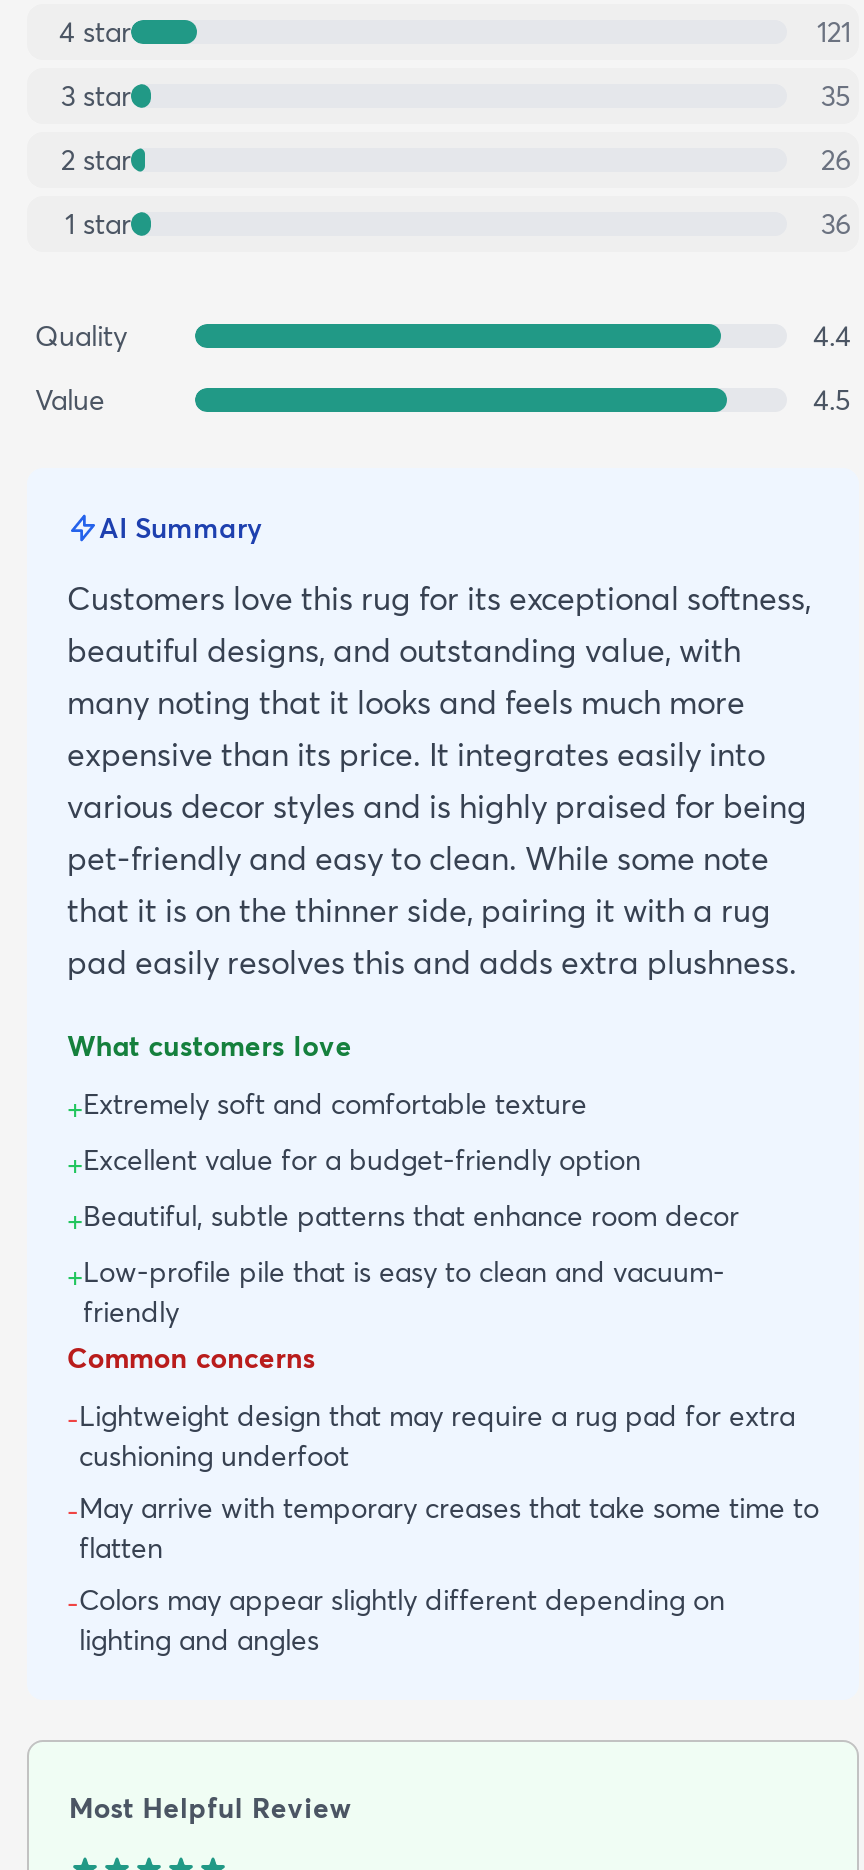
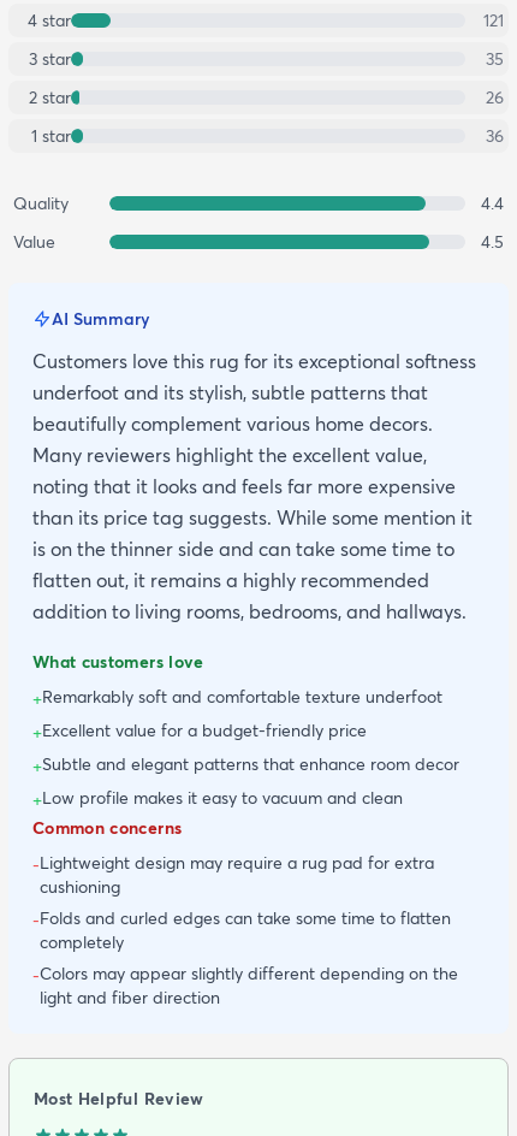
- Customers love this rug for its exceptional softness,
- beautiful designs, and outstanding value, with
- many noting that it looks and feels much more
- expensive than its price. It integrates easily into
- various decor styles and is highly praised for being
- pet-friendly and easy to clean. While some note
- that it is on the thinner side, pairing it with a rug
- pad easily resolves this and adds extra plushness.
+ Customers love this rug for its exceptional softness
+ underfoot and its stylish, subtle patterns that
+ beautifully complement various home decors.
+ Many reviewers highlight the excellent value,
+ noting that it looks and feels far more expensive
+ than its price tag suggests. While some mention it
+ is on the thinner side and can take some time to
+ flatten out, it remains a highly recommended
+ addition to living rooms, bedrooms, and hallways.

moved down: What customers love

- +Extremely soft and comfortable texture
- +Excellent value for a budget-friendly option
- +Beautiful, subtle patterns that enhance room decor
- +Low-profile pile that is easy to clean and vacuum-
- friendly
+ +Remarkably soft and comfortable texture underfoot
+ +Excellent value for a budget-friendly price
+ +Subtle and elegant patterns that enhance room decor
+ +Low profile makes it easy to vacuum and clean

- -Lightweight design that may require a rug pad for extra
- cushioning underfoot
- -May arrive with temporary creases that take some time to
- flatten
- -Colors may appear slightly different depending on
- lighting and angles
+ -Lightweight design may require a rug pad for extra
+ cushioning
+ -Folds and curled edges can take some time to flatten
+ completely
+ -Colors may appear slightly different depending on the
+ light and fiber direction
